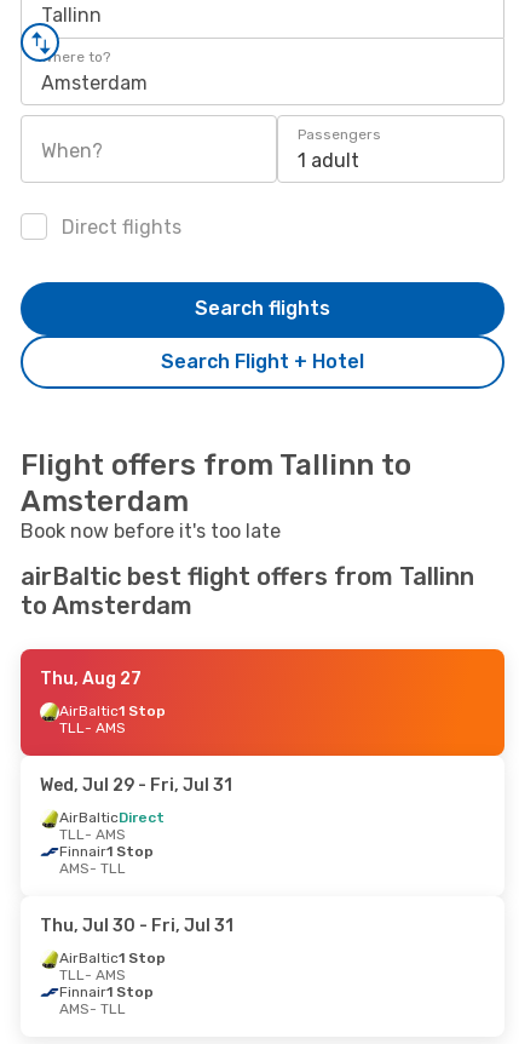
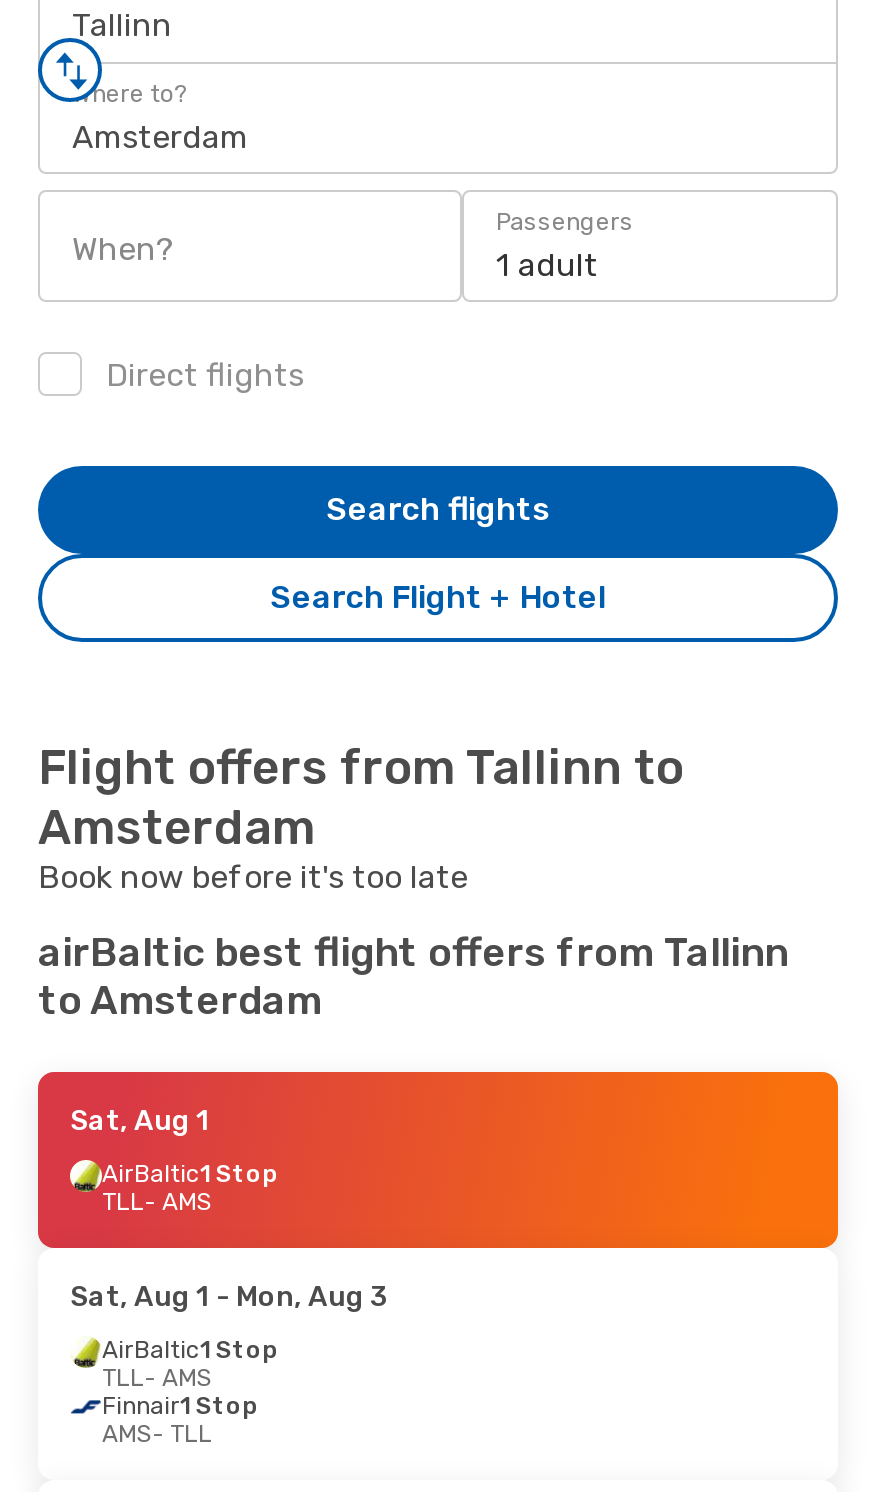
- Thu, Aug 27
+ Sat, Aug 1

- Wed, Jul 29 - Fri, Jul 31
- AirBalticDirect
- TLL- AMS
- Finnair1 Stop
- AMS- TLL
- Thu, Jul 30 - Fri, Jul 31
+ Sat, Aug 1 - Mon, Aug 3
